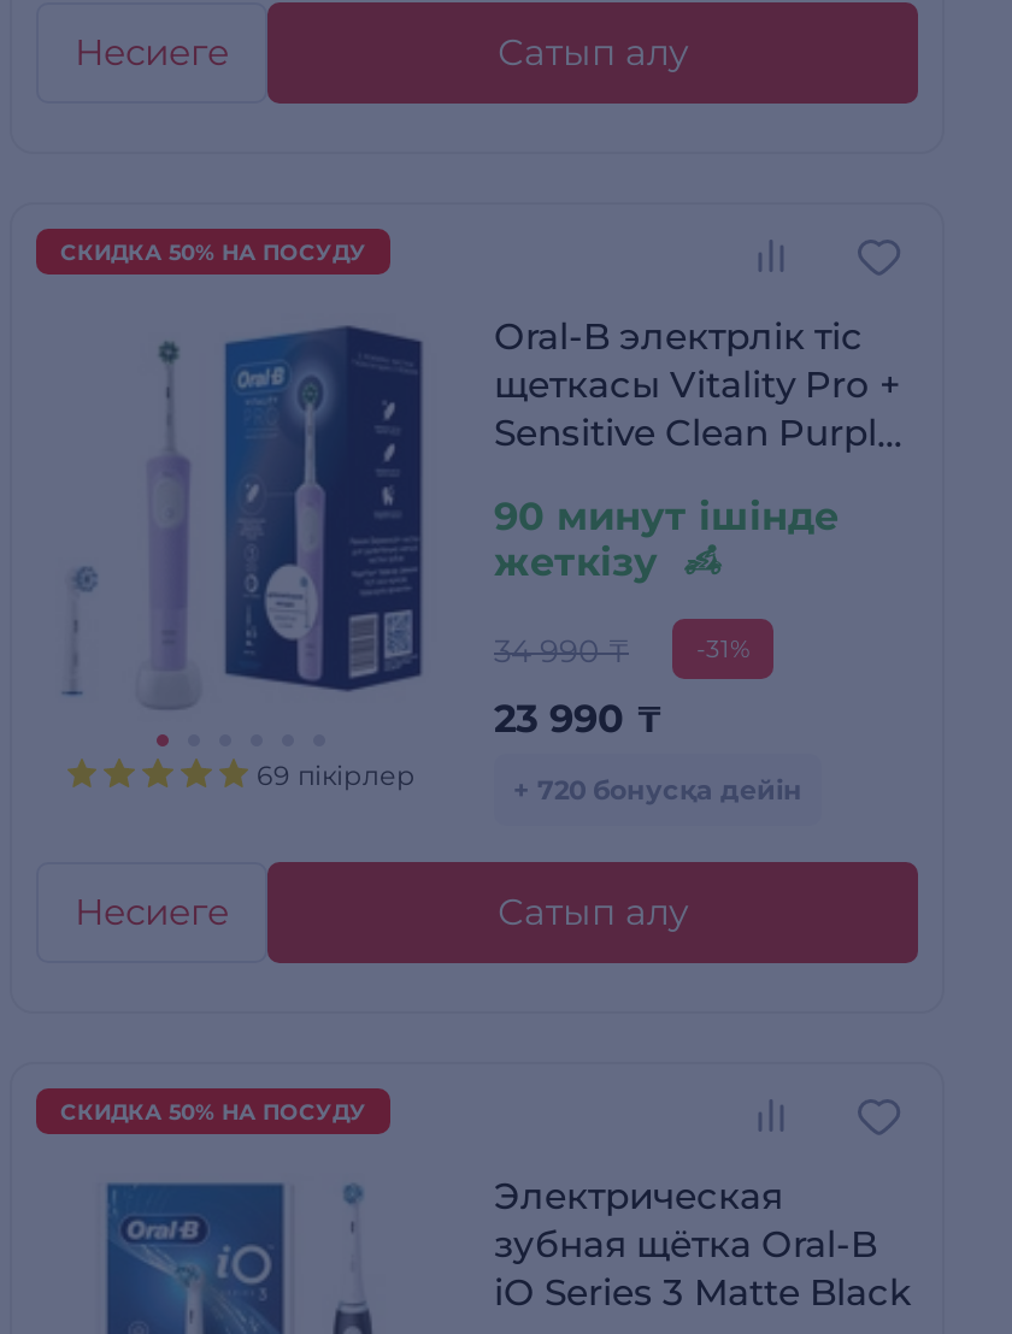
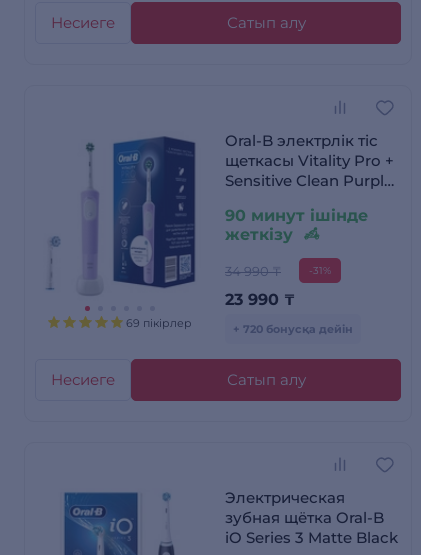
- СКИДКА 50% НА ПОСУДУ

- СКИДКА 50% НА ПОСУДУ
